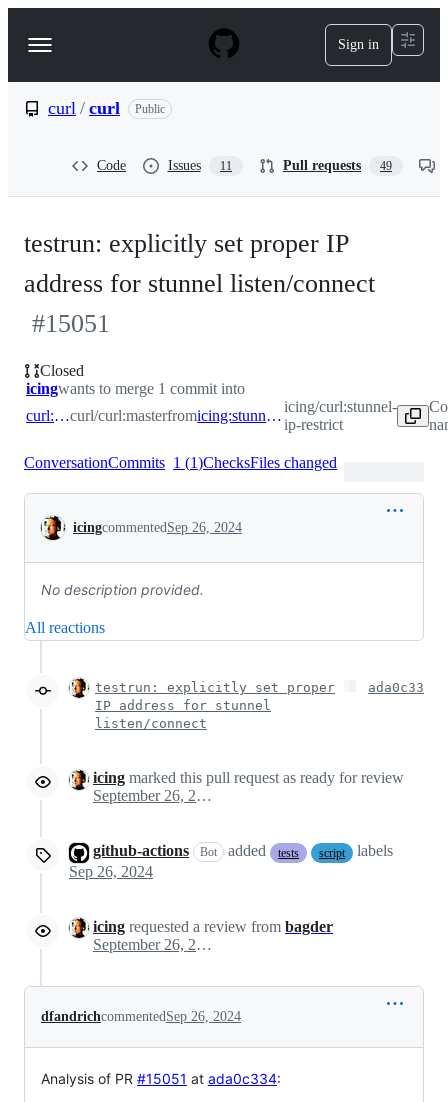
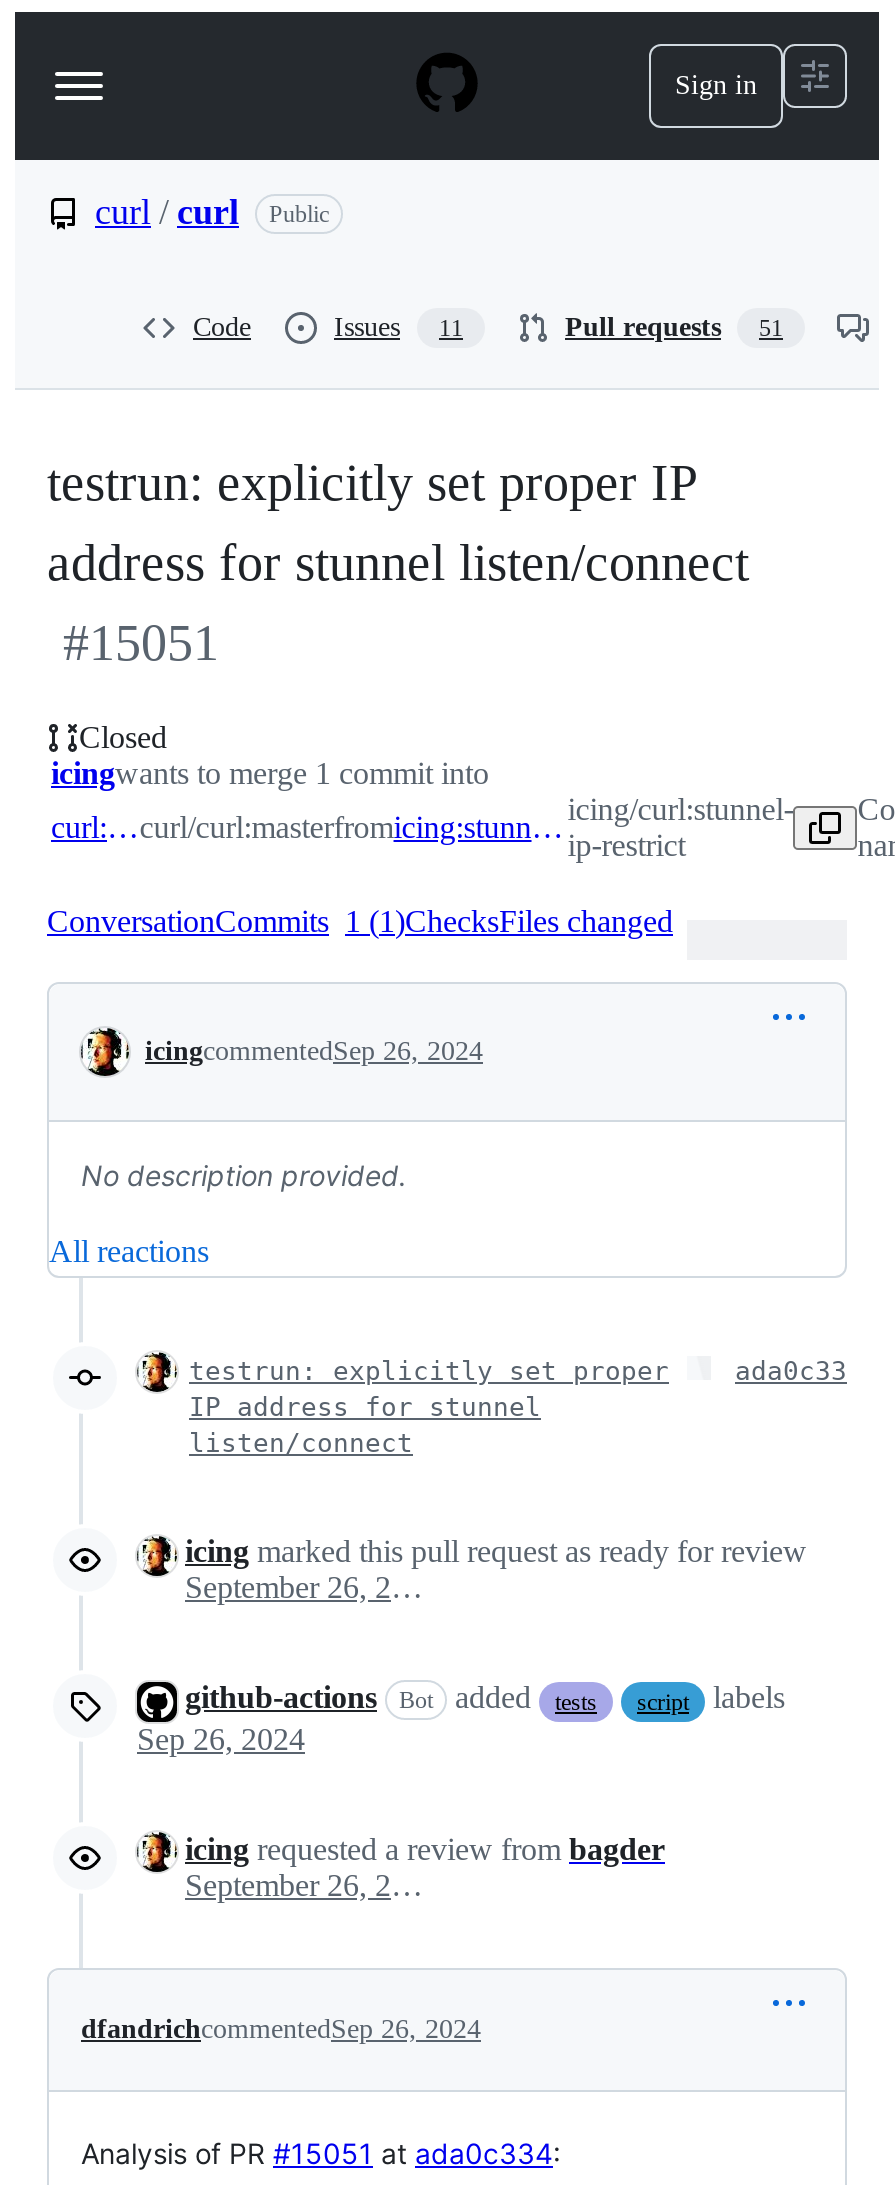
- Pull requests 49
+ Pull requests 51
